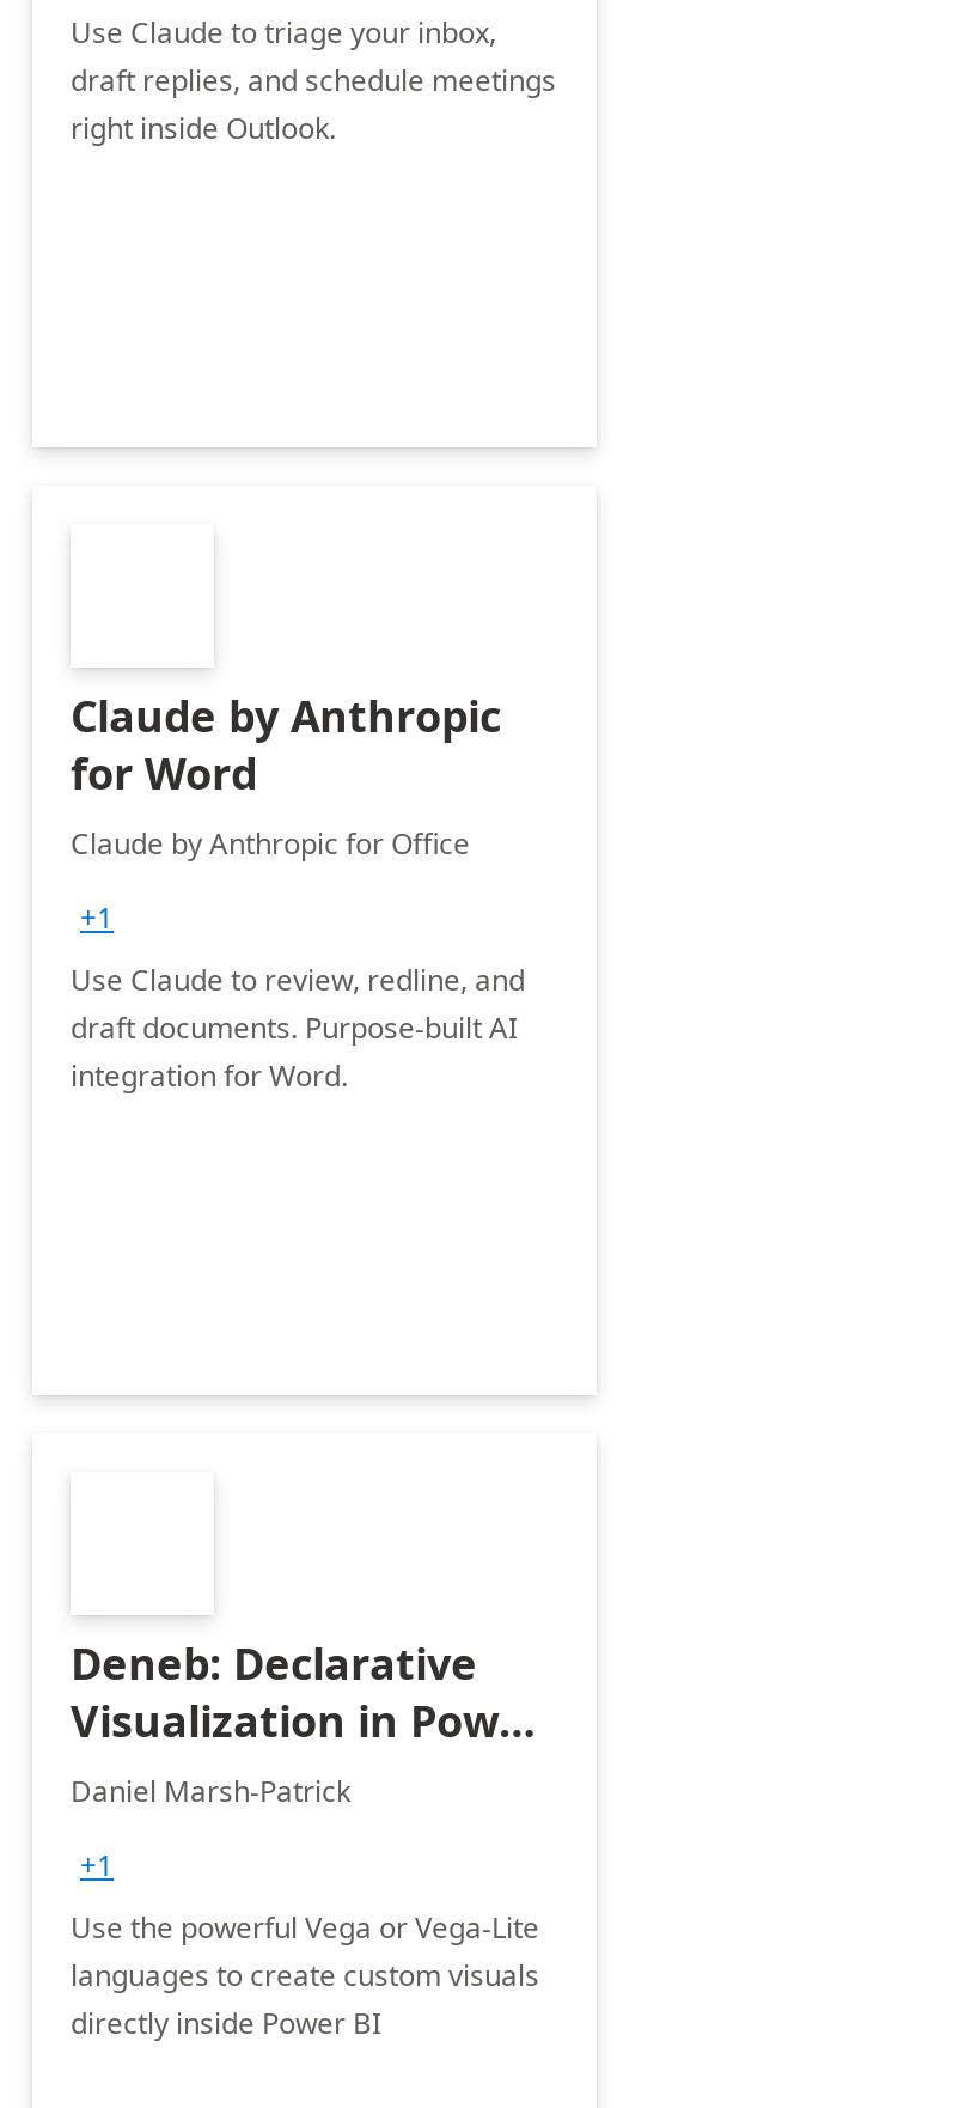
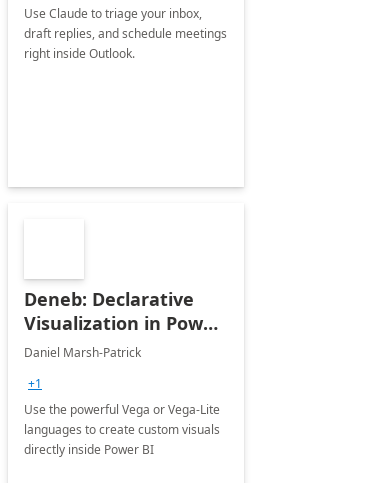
- Claude by Anthropic
- for Word
- Claude by Anthropic for Office
- +1
- Use Claude to review, redline, and
- draft documents. Purpose-built AI
- integration for Word.
